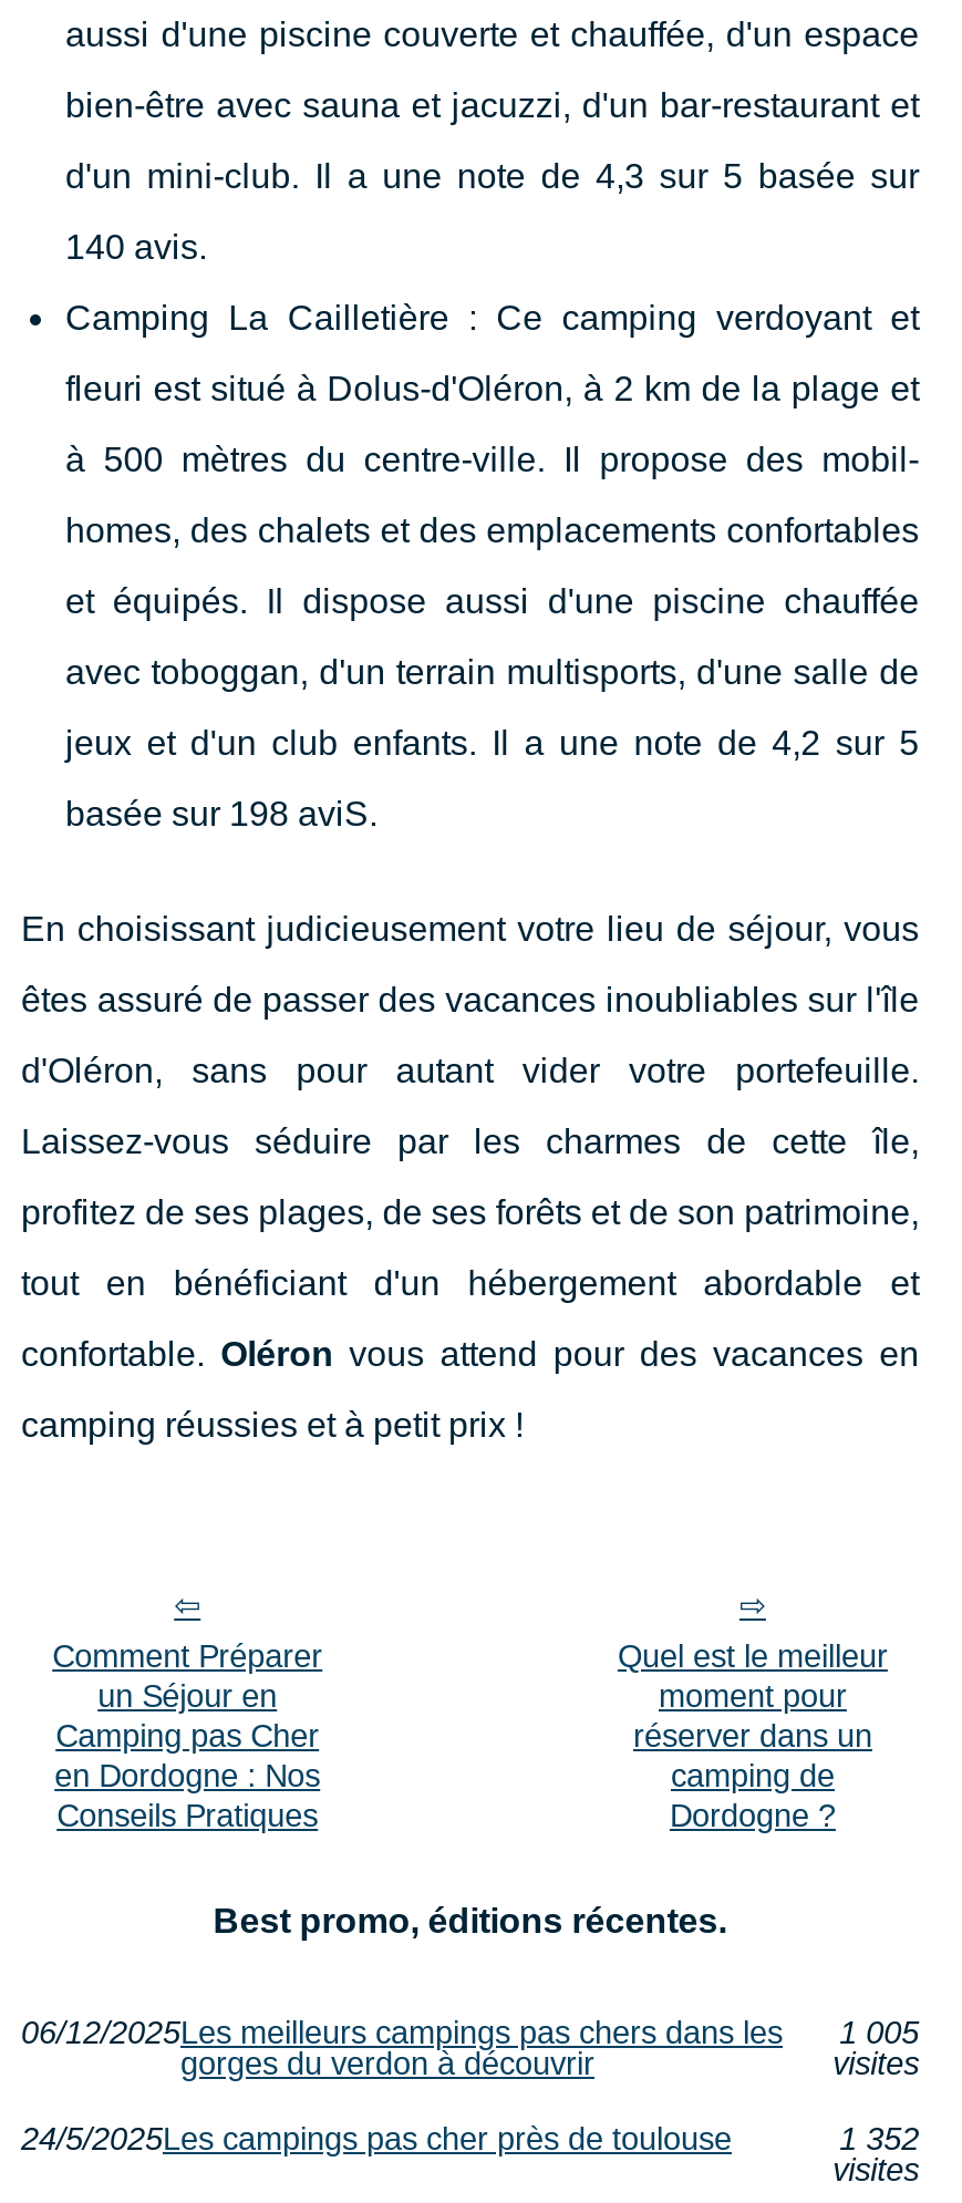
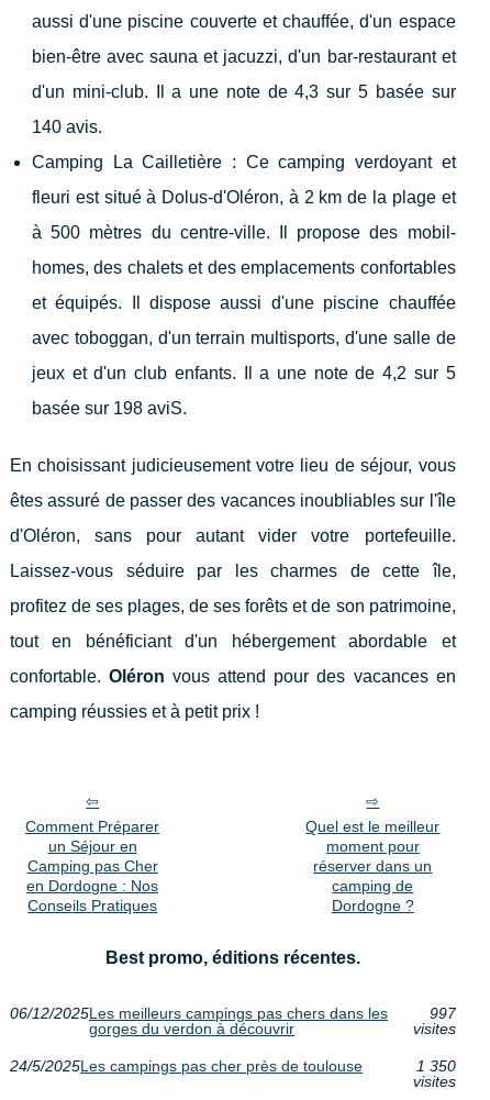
- 1 005
+ 997

- 1 352
+ 1 350
